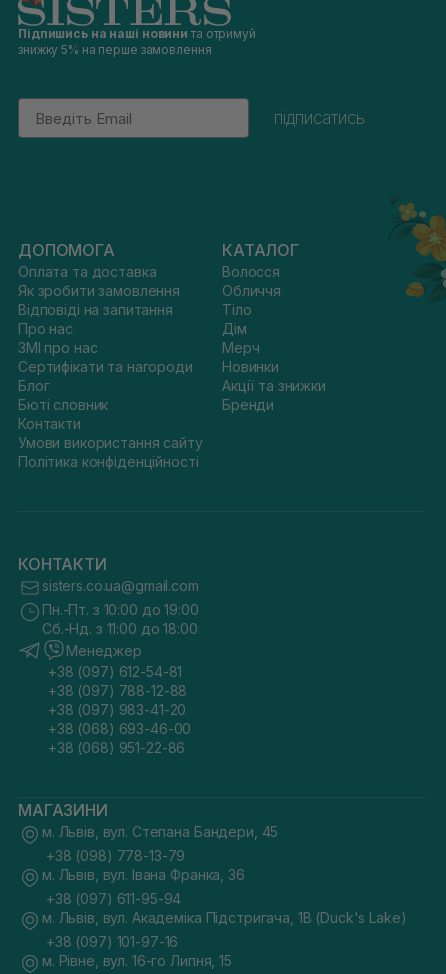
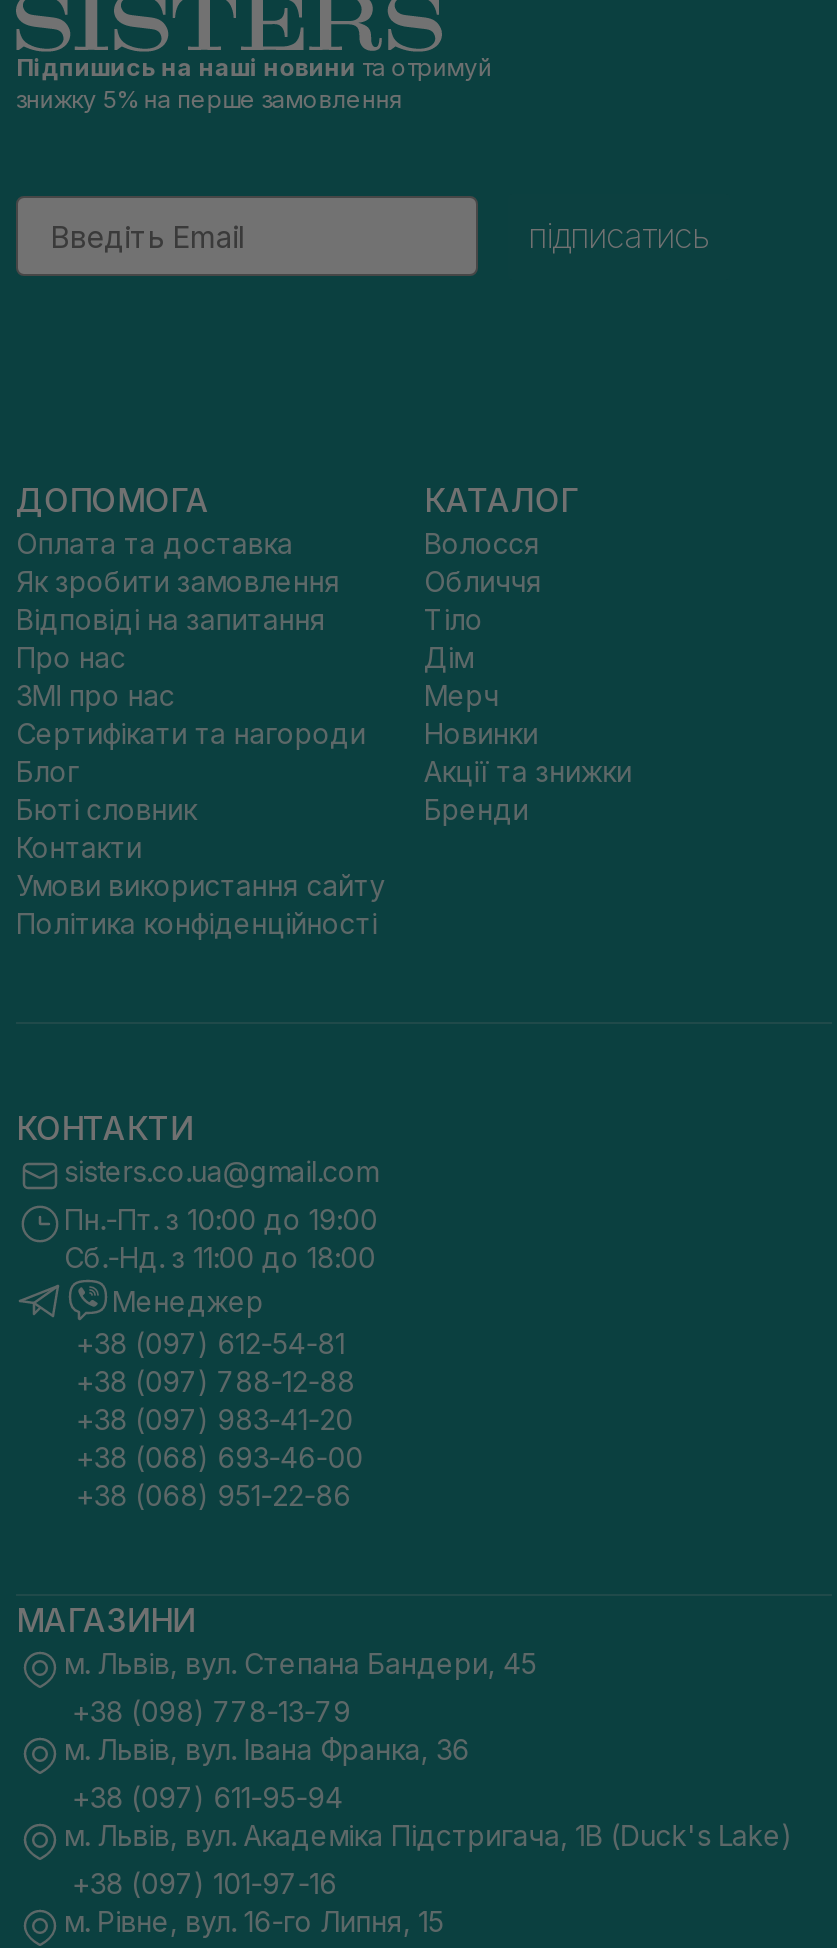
- [image]
